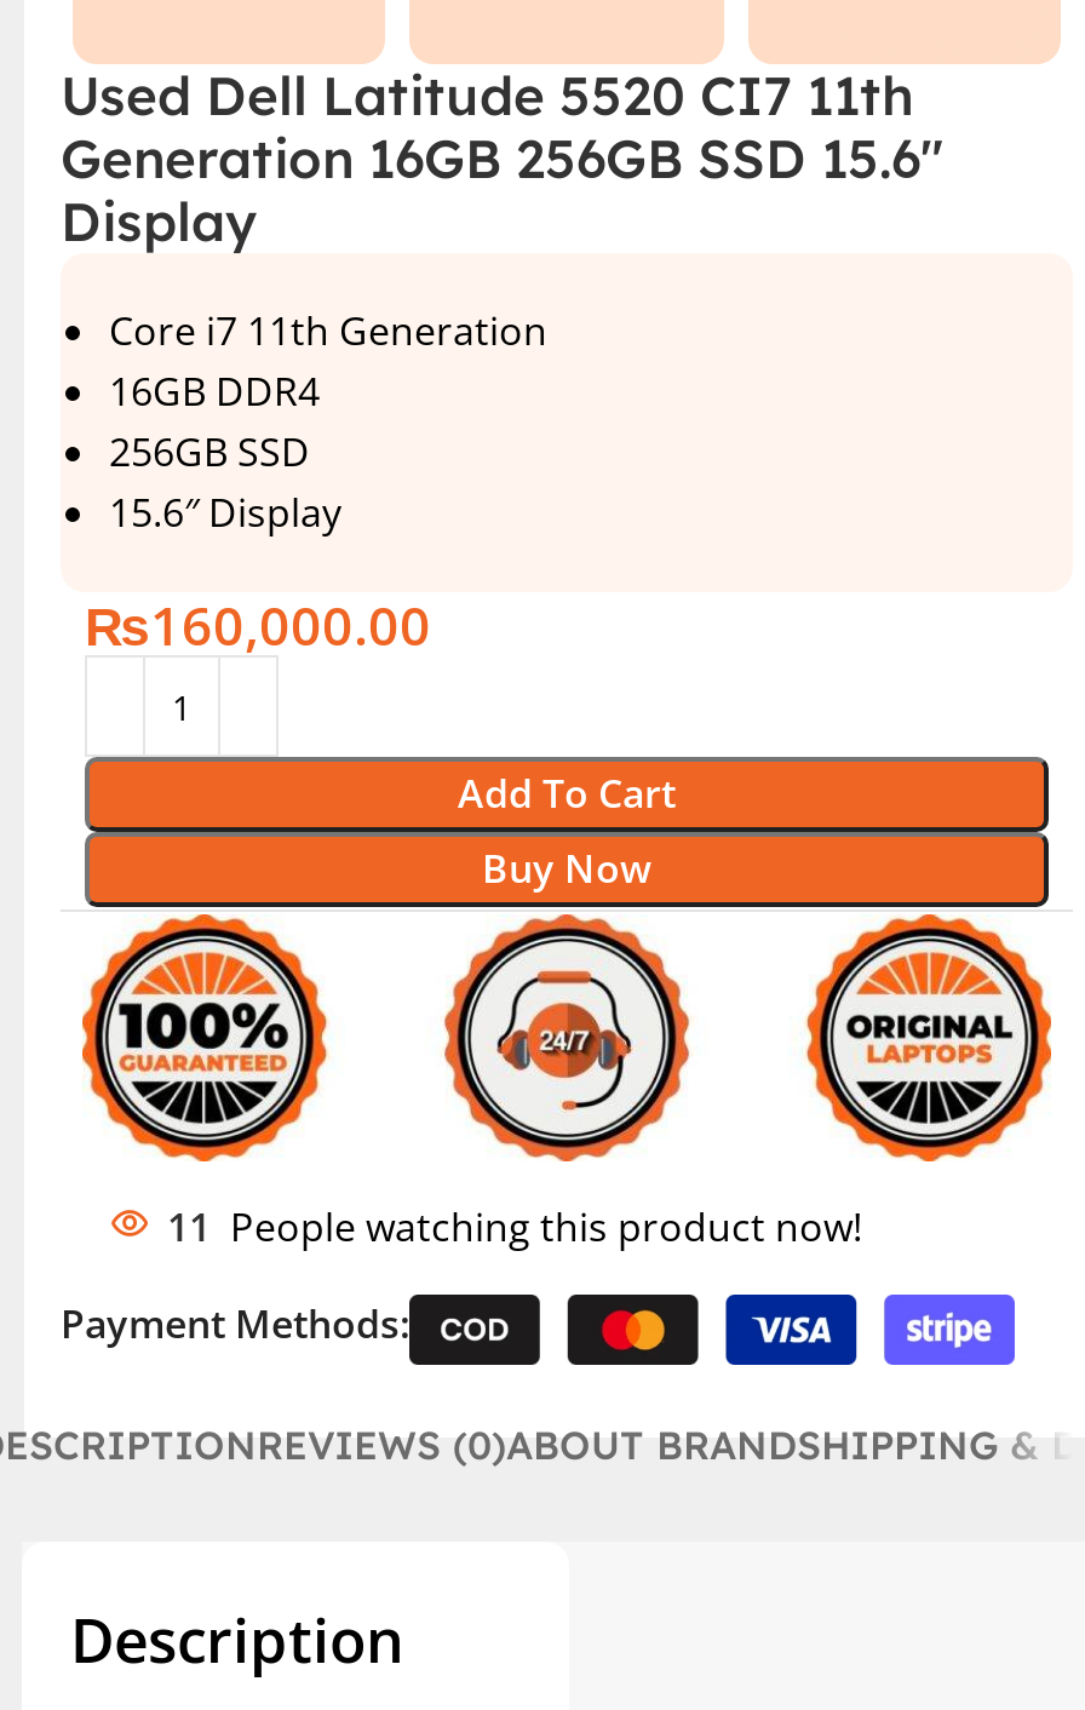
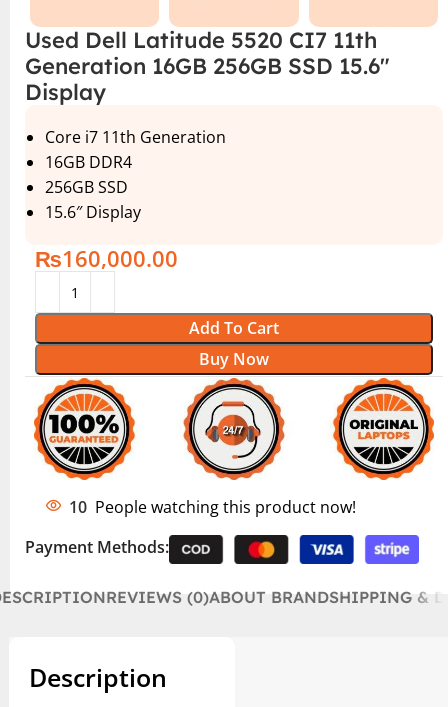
- 11 People watching this product now!
+ 10 People watching this product now!
